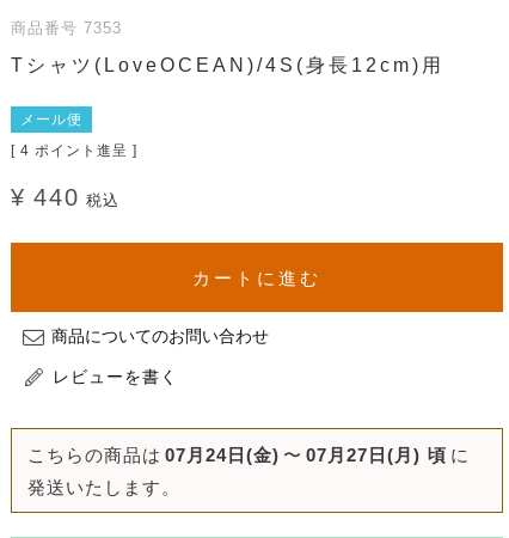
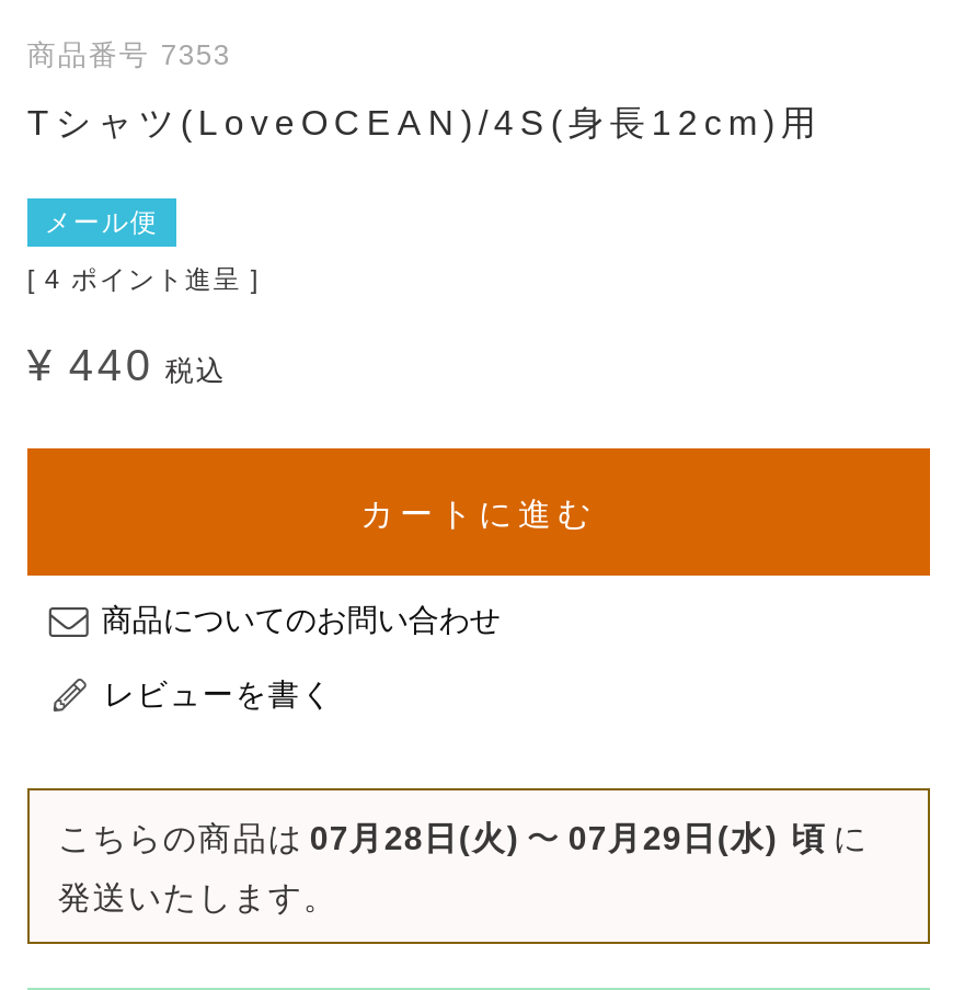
- こちらの商品は 07月24日(金) 〜 07月27日(月) 頃 に
+ こちらの商品は 07月28日(火) 〜 07月29日(水) 頃 に
